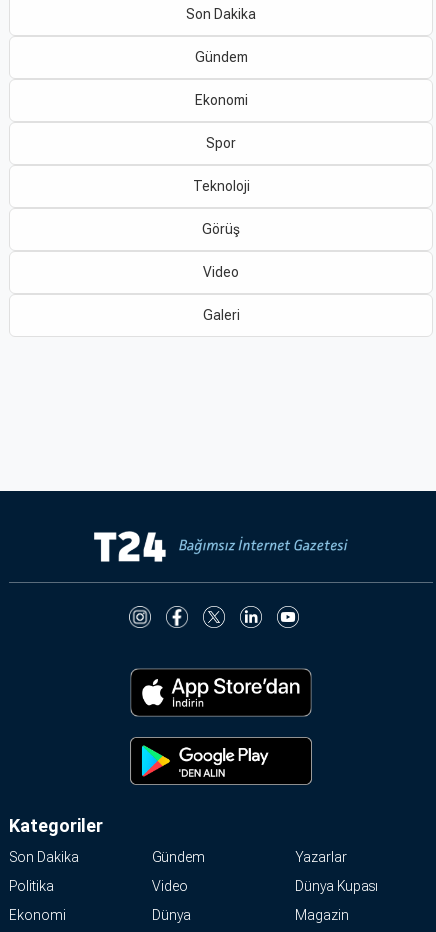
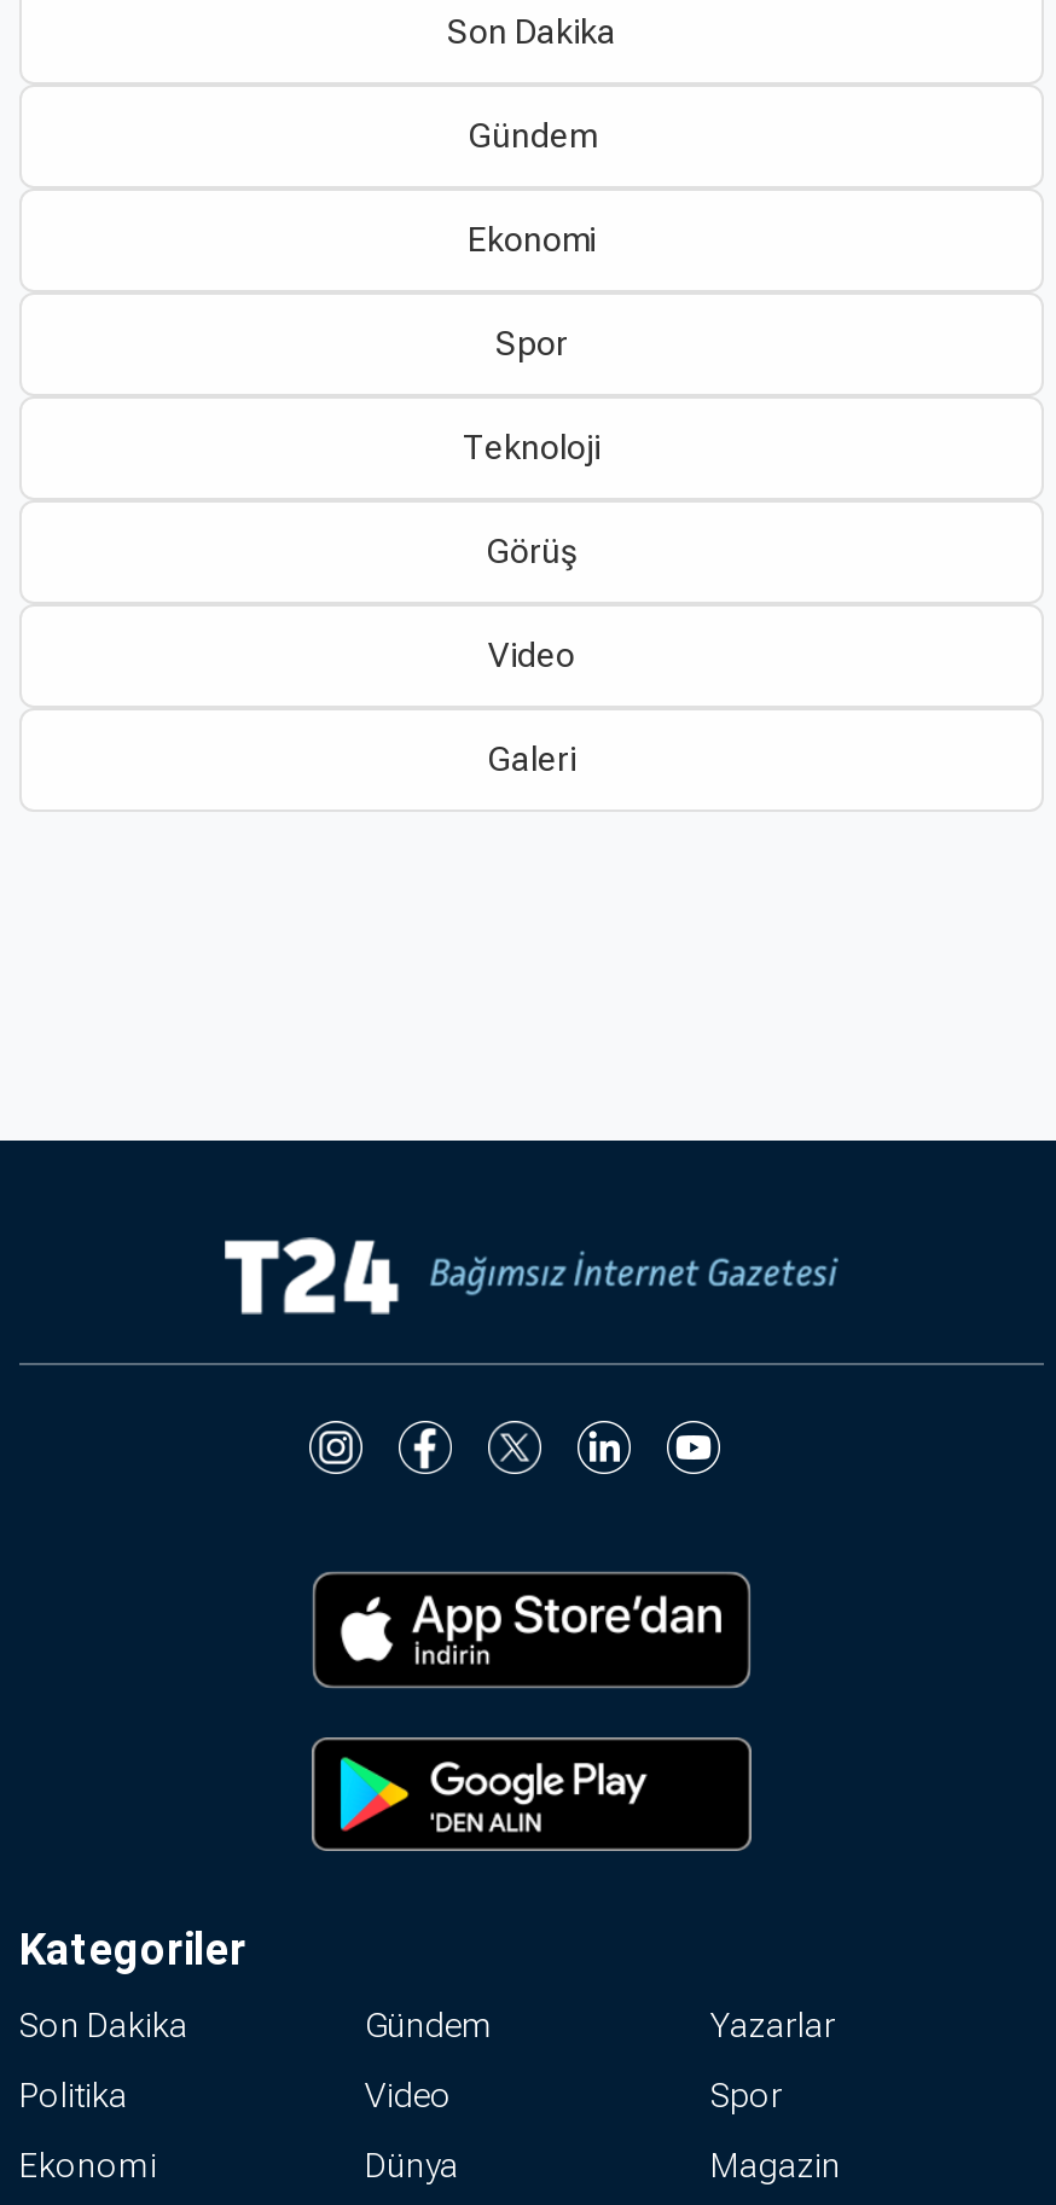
- Dünya Kupası
+ Spor
